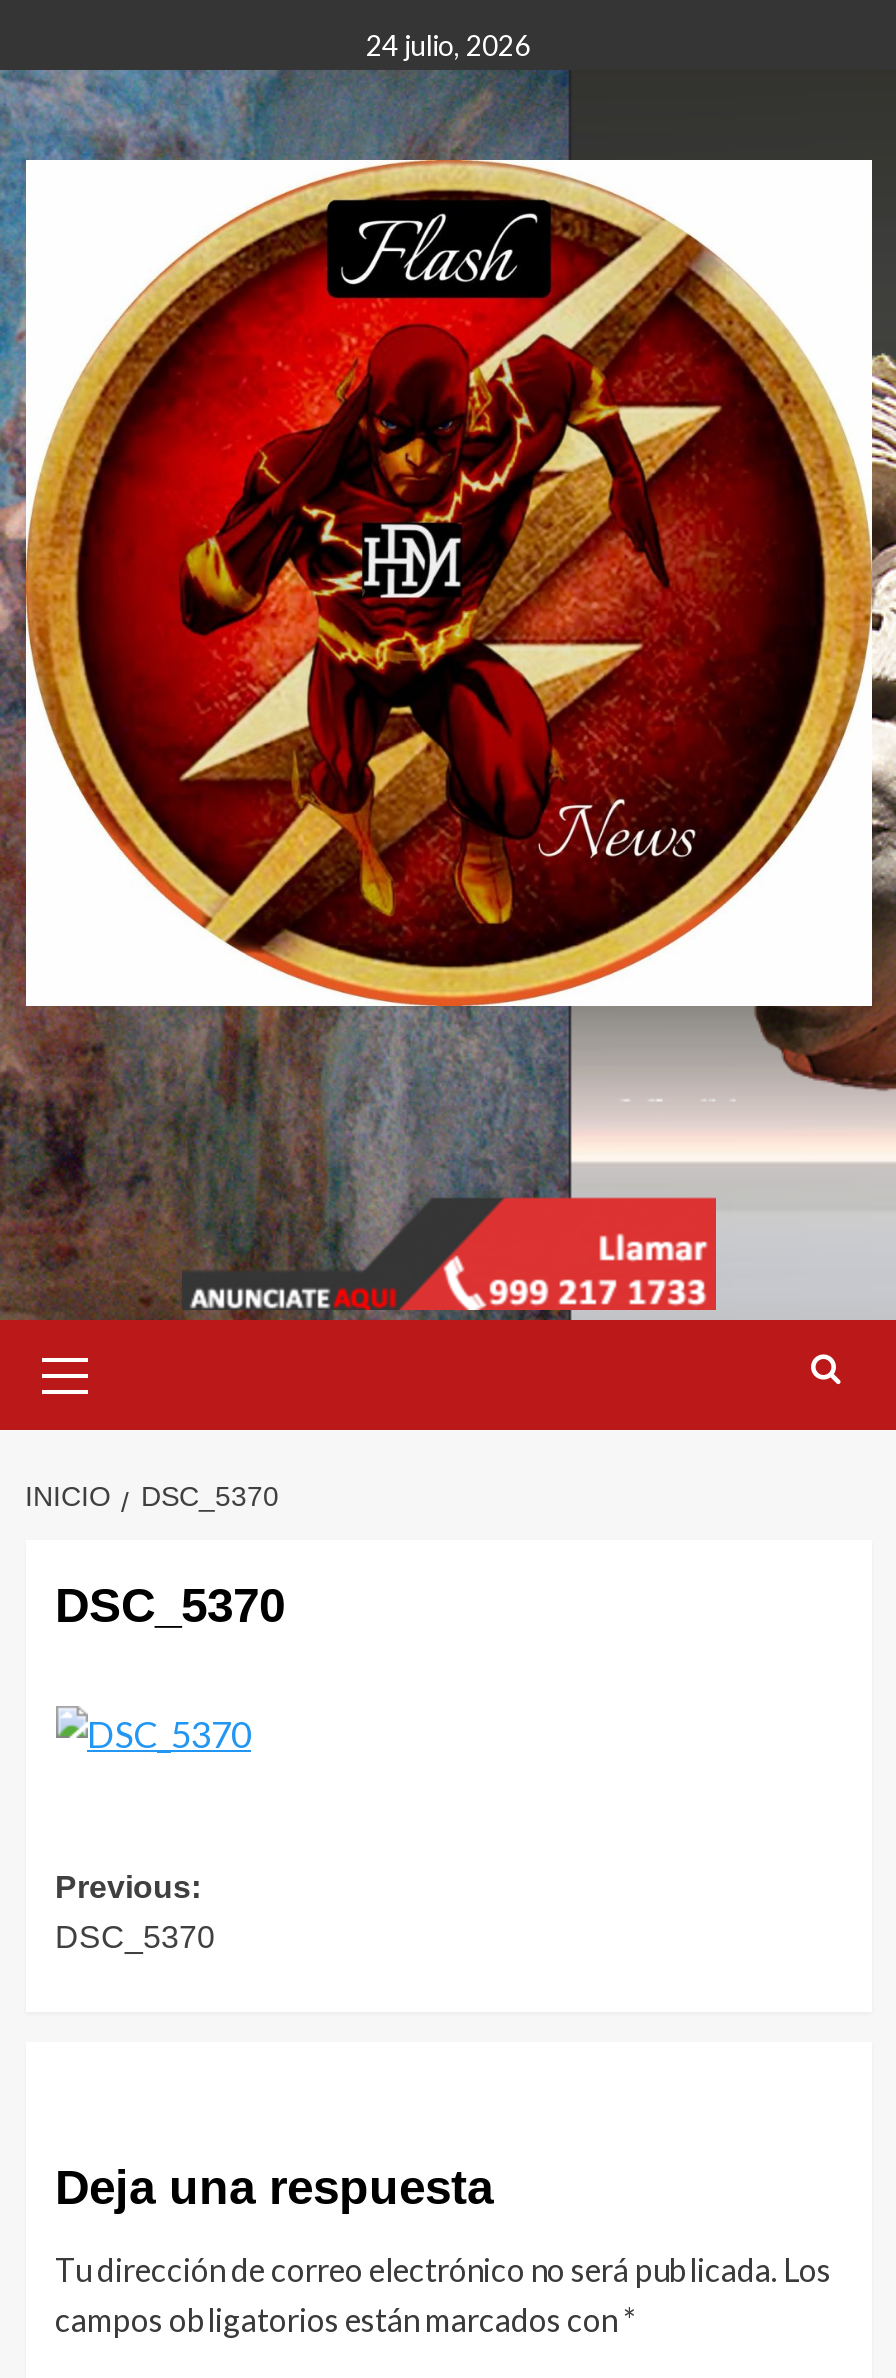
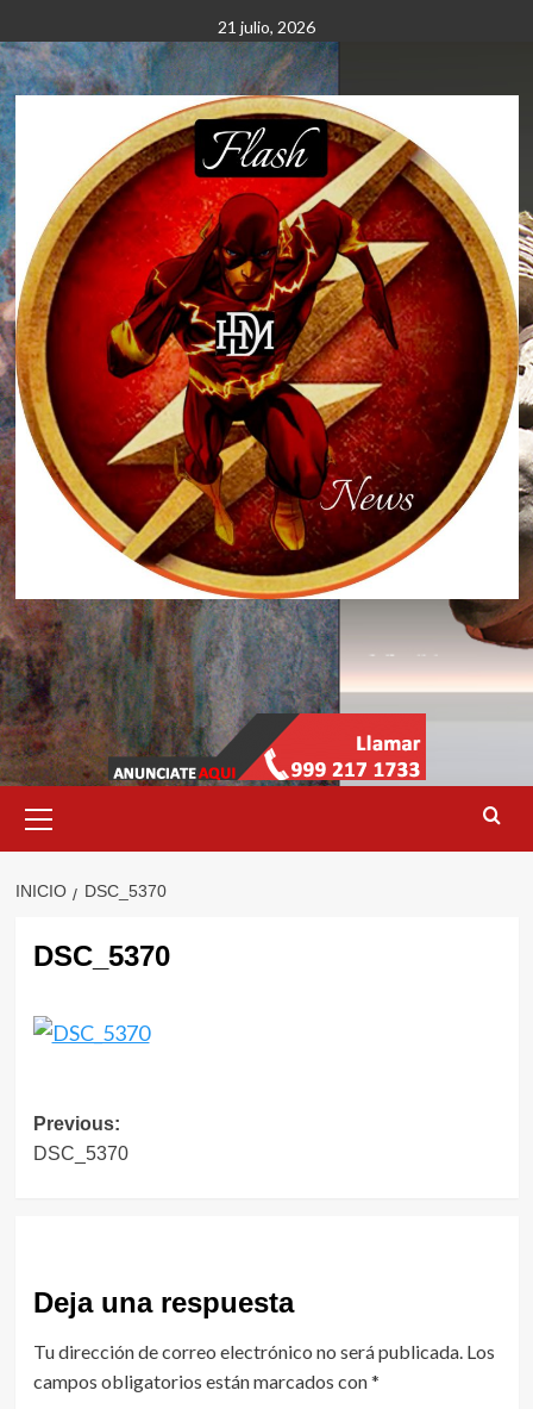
- 24 julio, 2026
+ 21 julio, 2026
